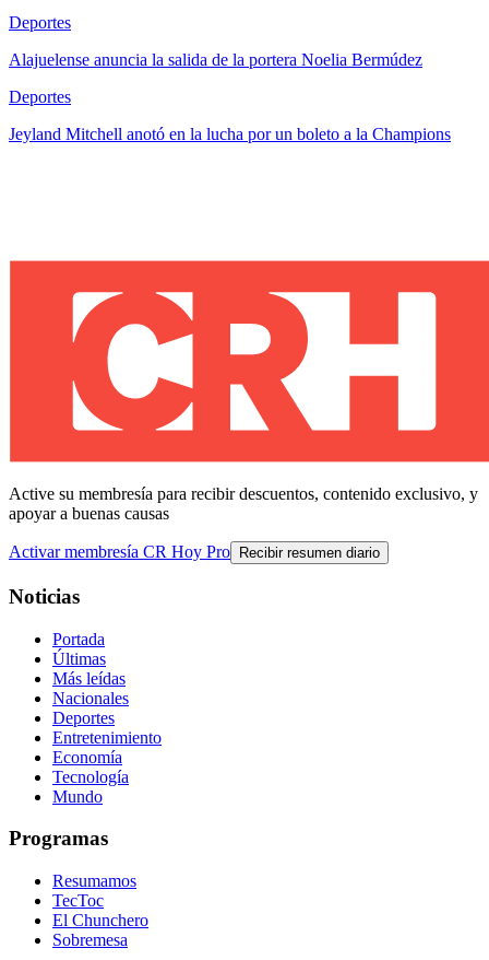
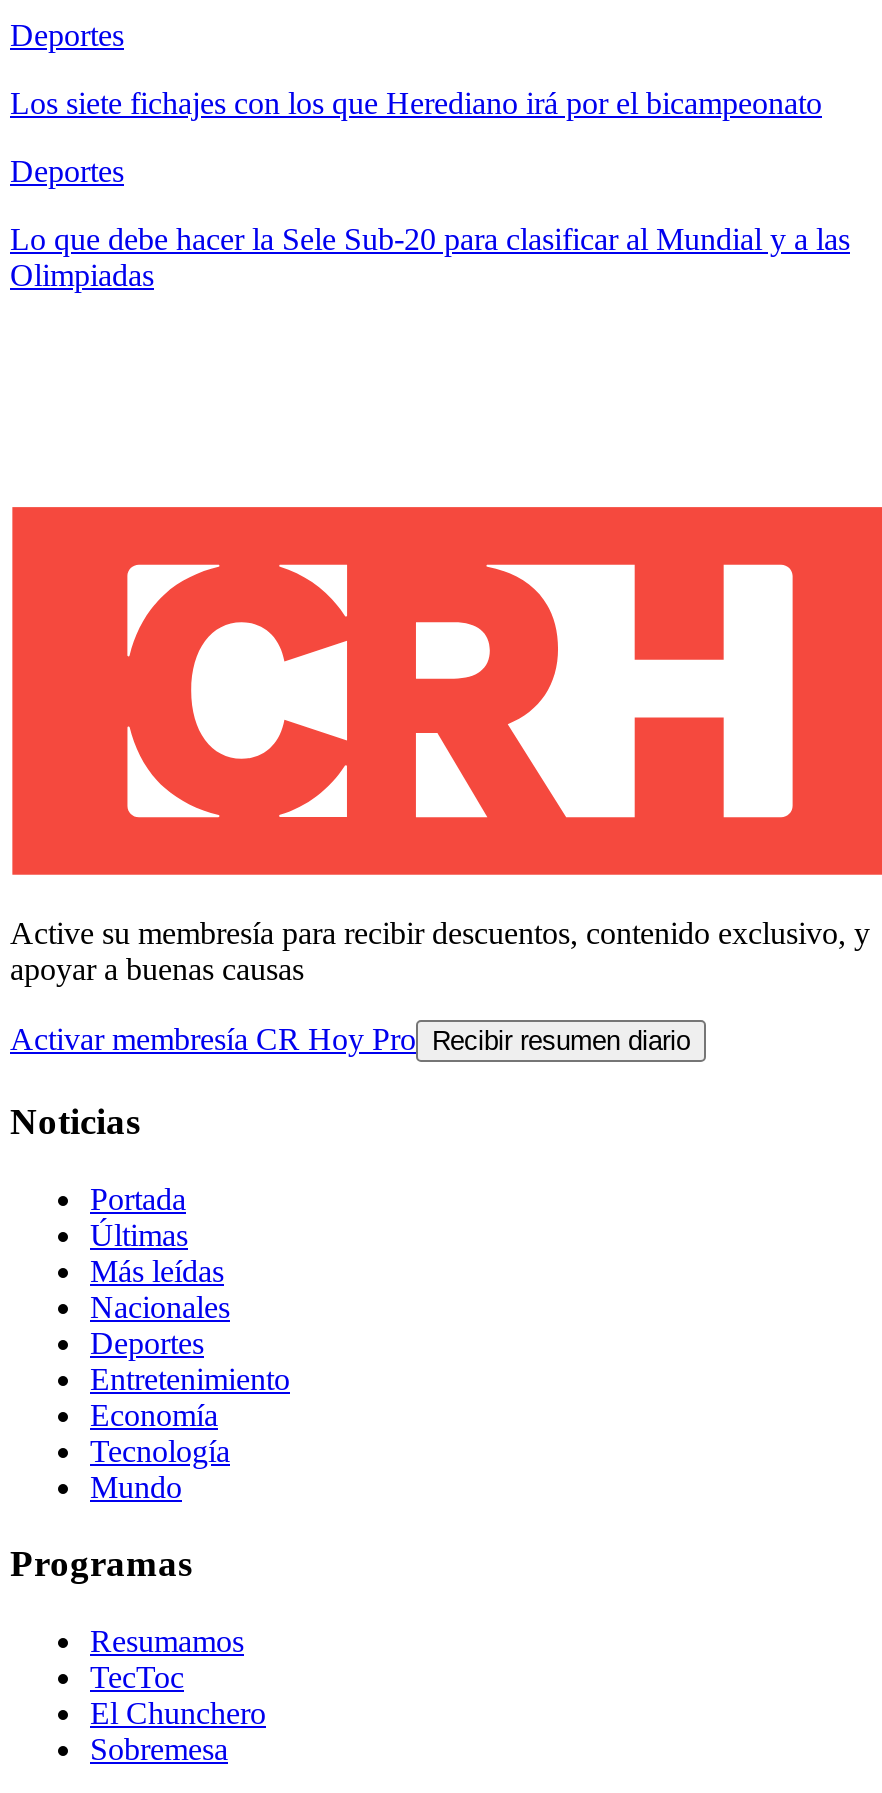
- Alajuelense anuncia la salida de la portera Noelia Bermúdez
+ Los siete fichajes con los que Herediano irá por el bicampeonato

- Jeyland Mitchell anotó en la lucha por un boleto a la Champions
+ Lo que debe hacer la Sele Sub-20 para clasificar al Mundial y a las
+ Olimpiadas
